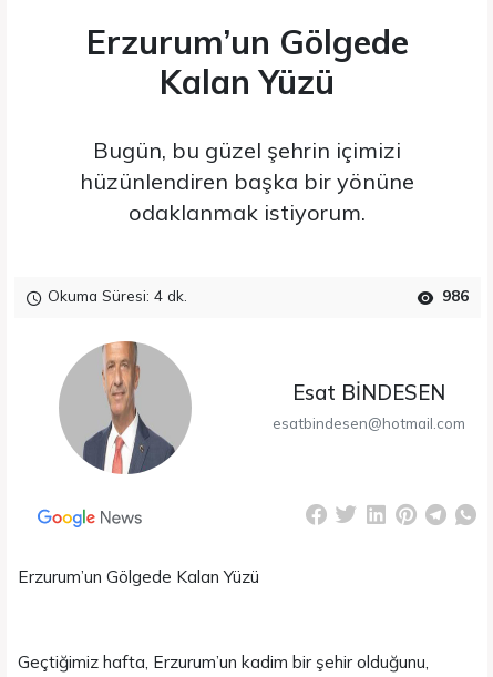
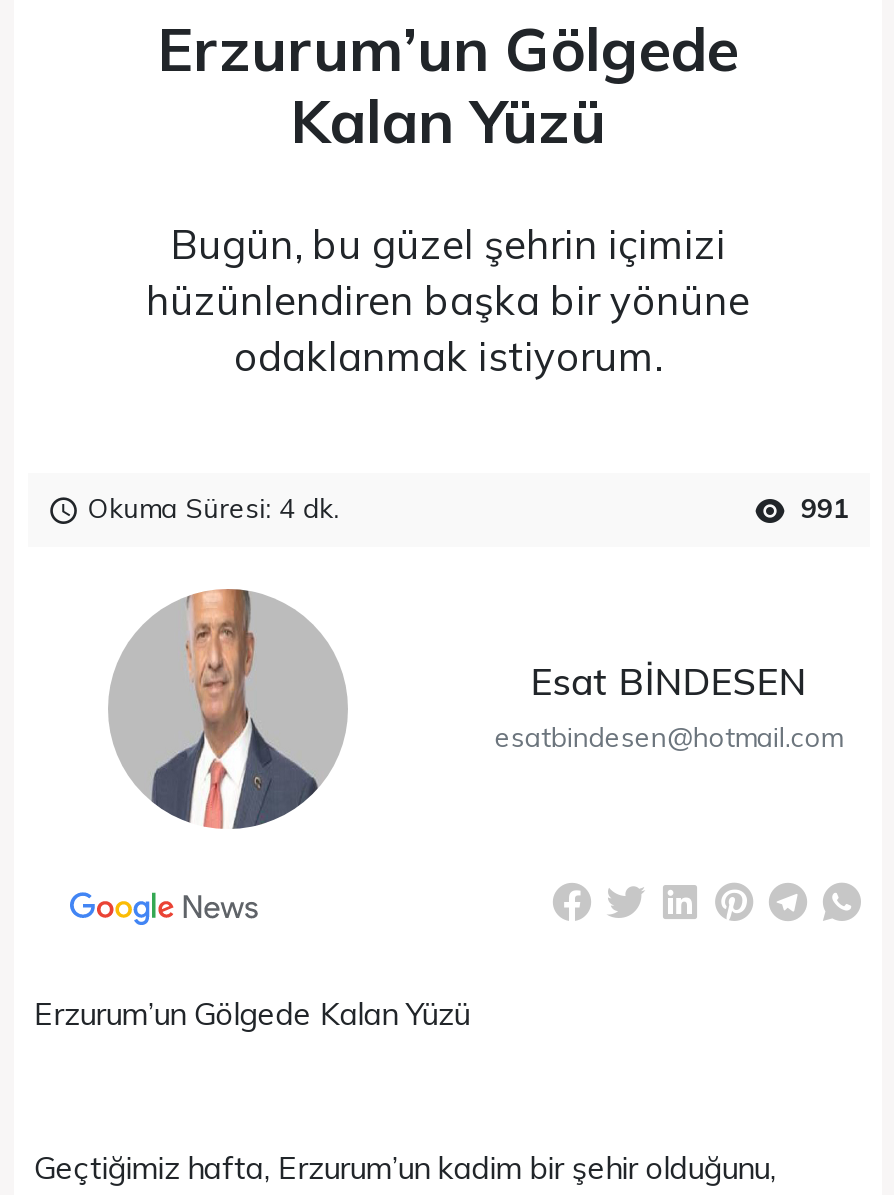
- 986
+ 991
